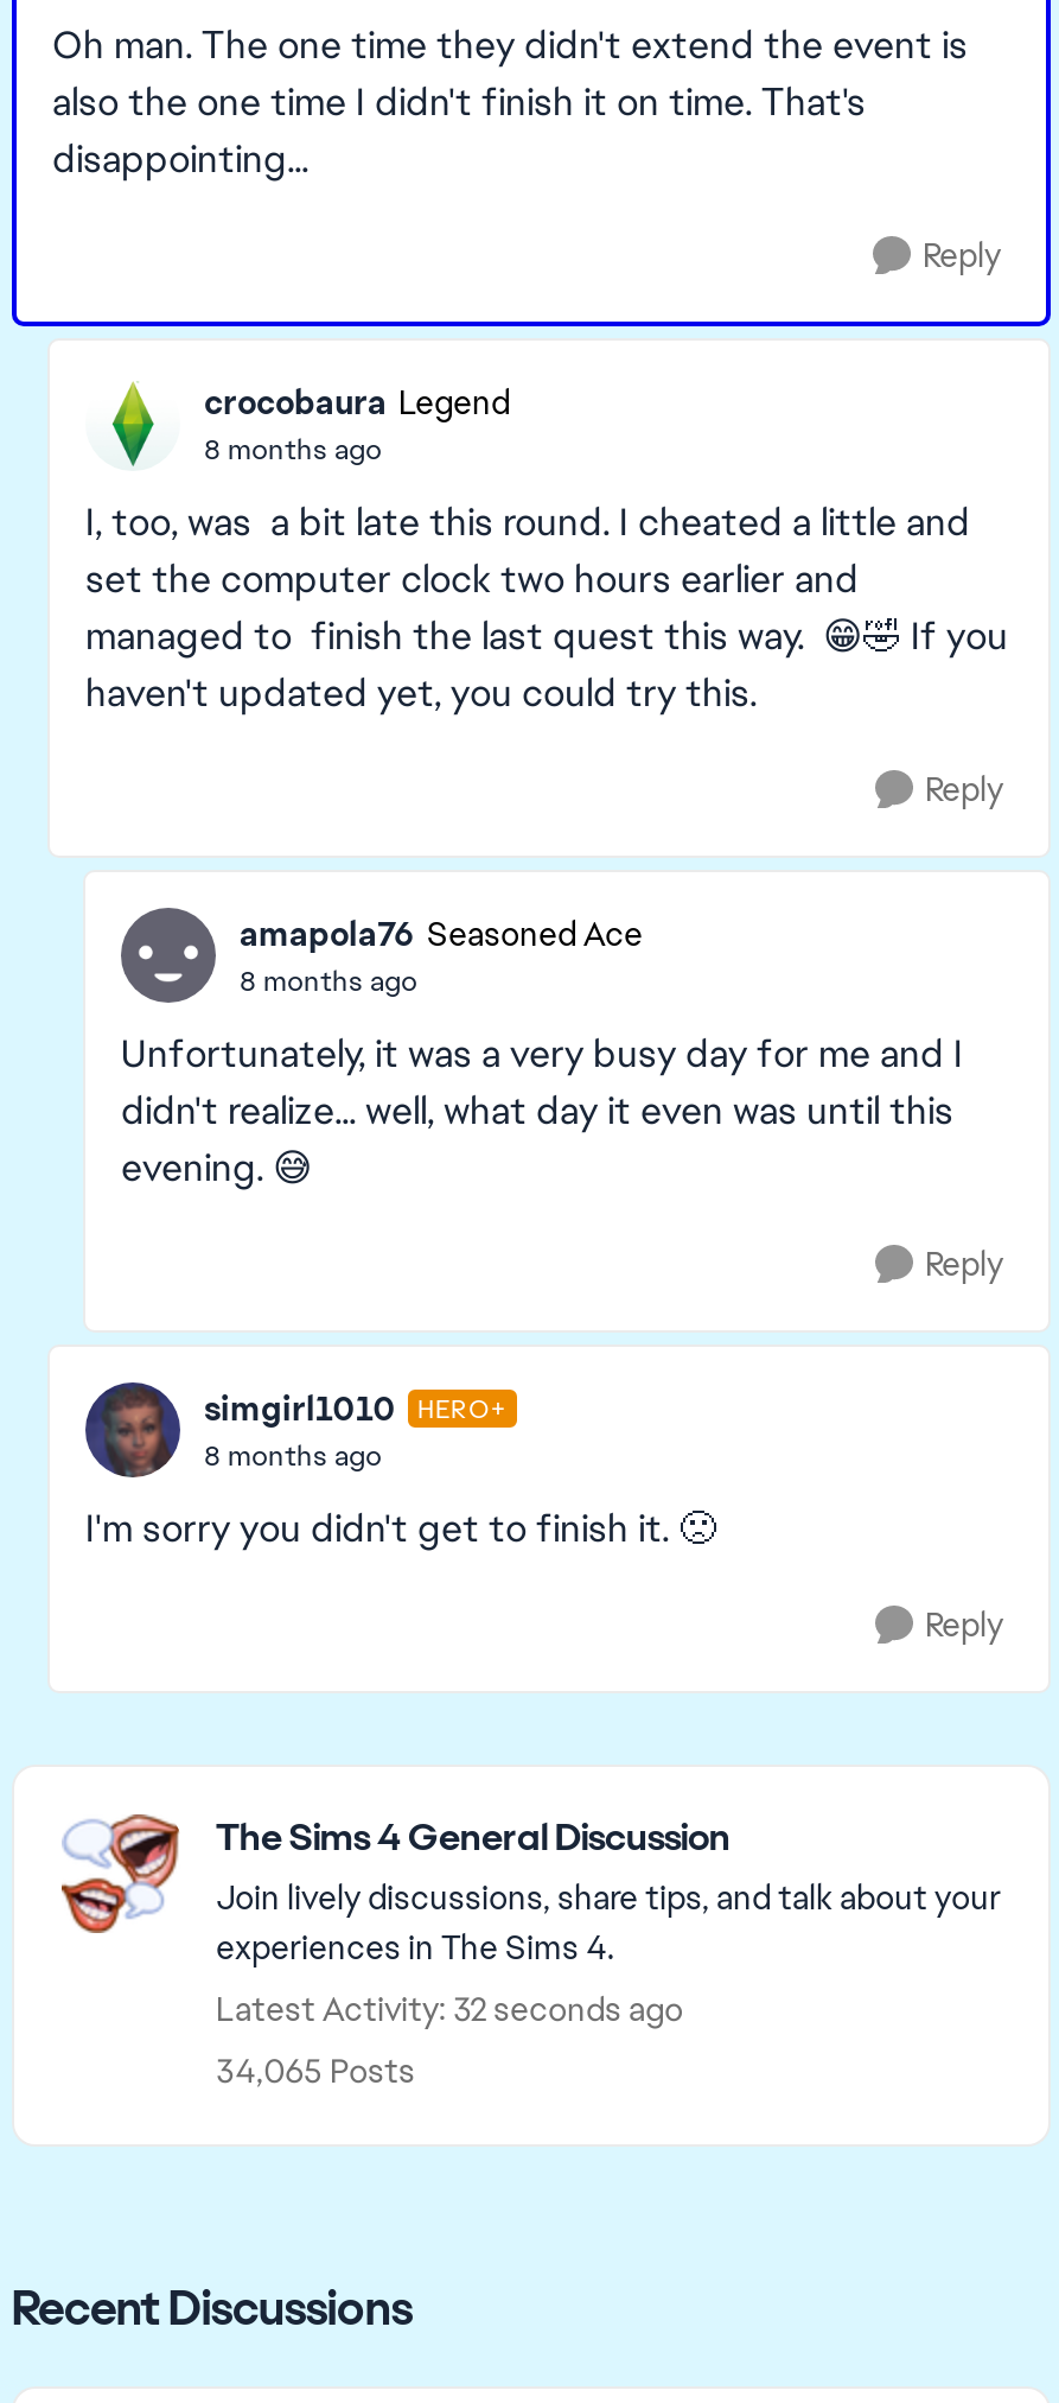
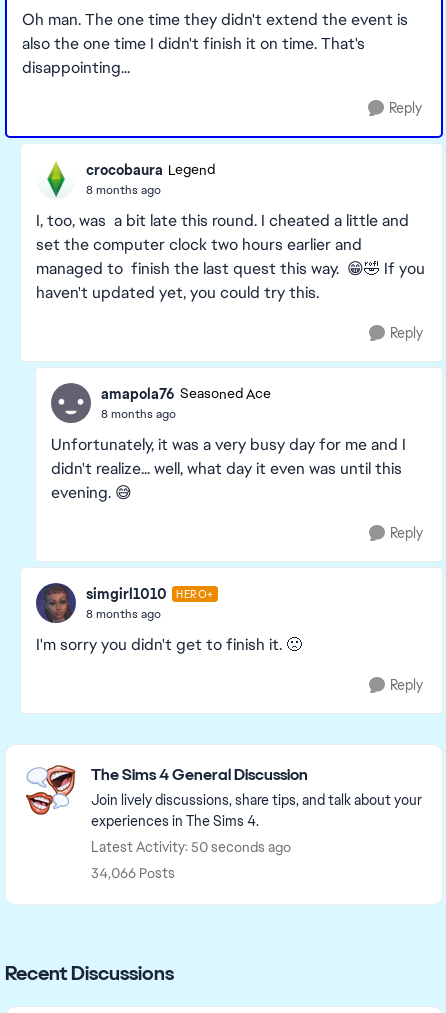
- Latest Activity: 32 seconds ago
+ Latest Activity: 50 seconds ago

- 34,065 Posts
+ 34,066 Posts
